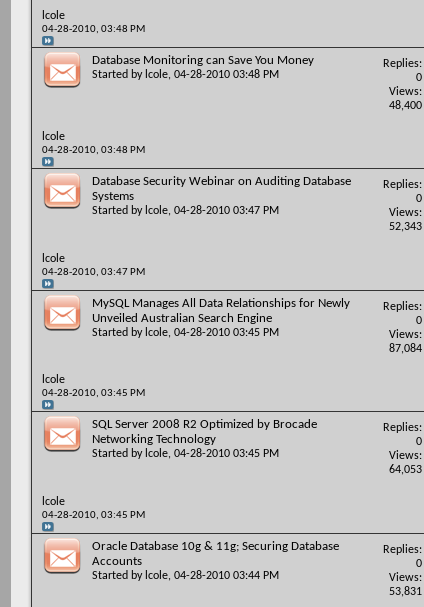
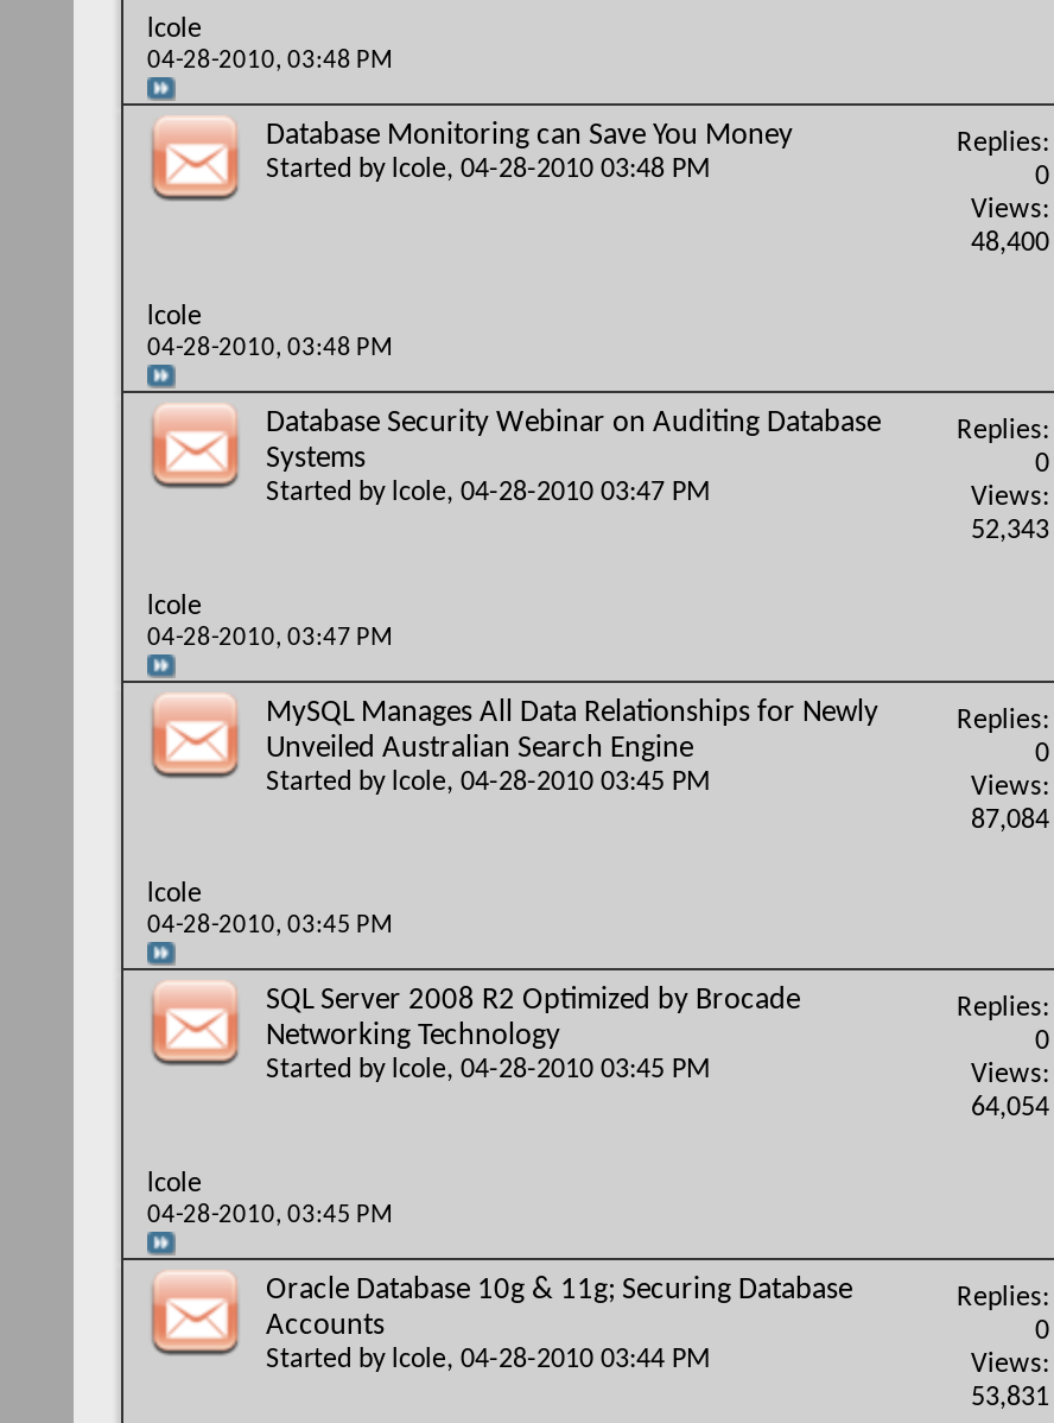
- 64,053
+ 64,054
